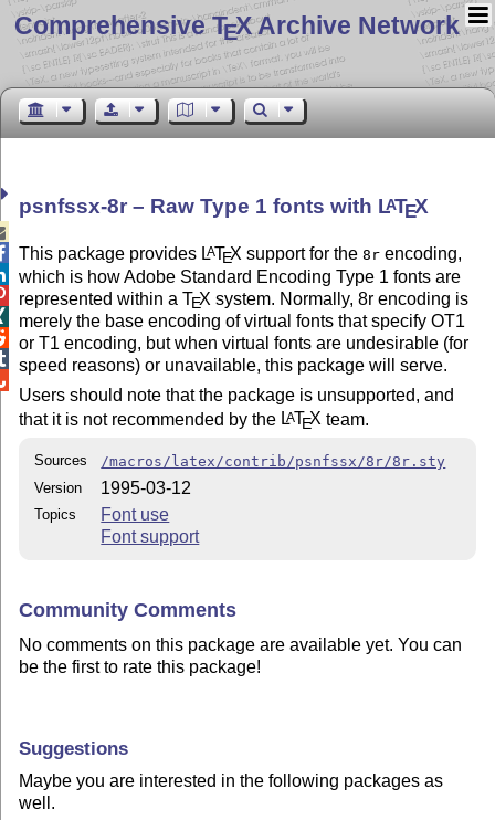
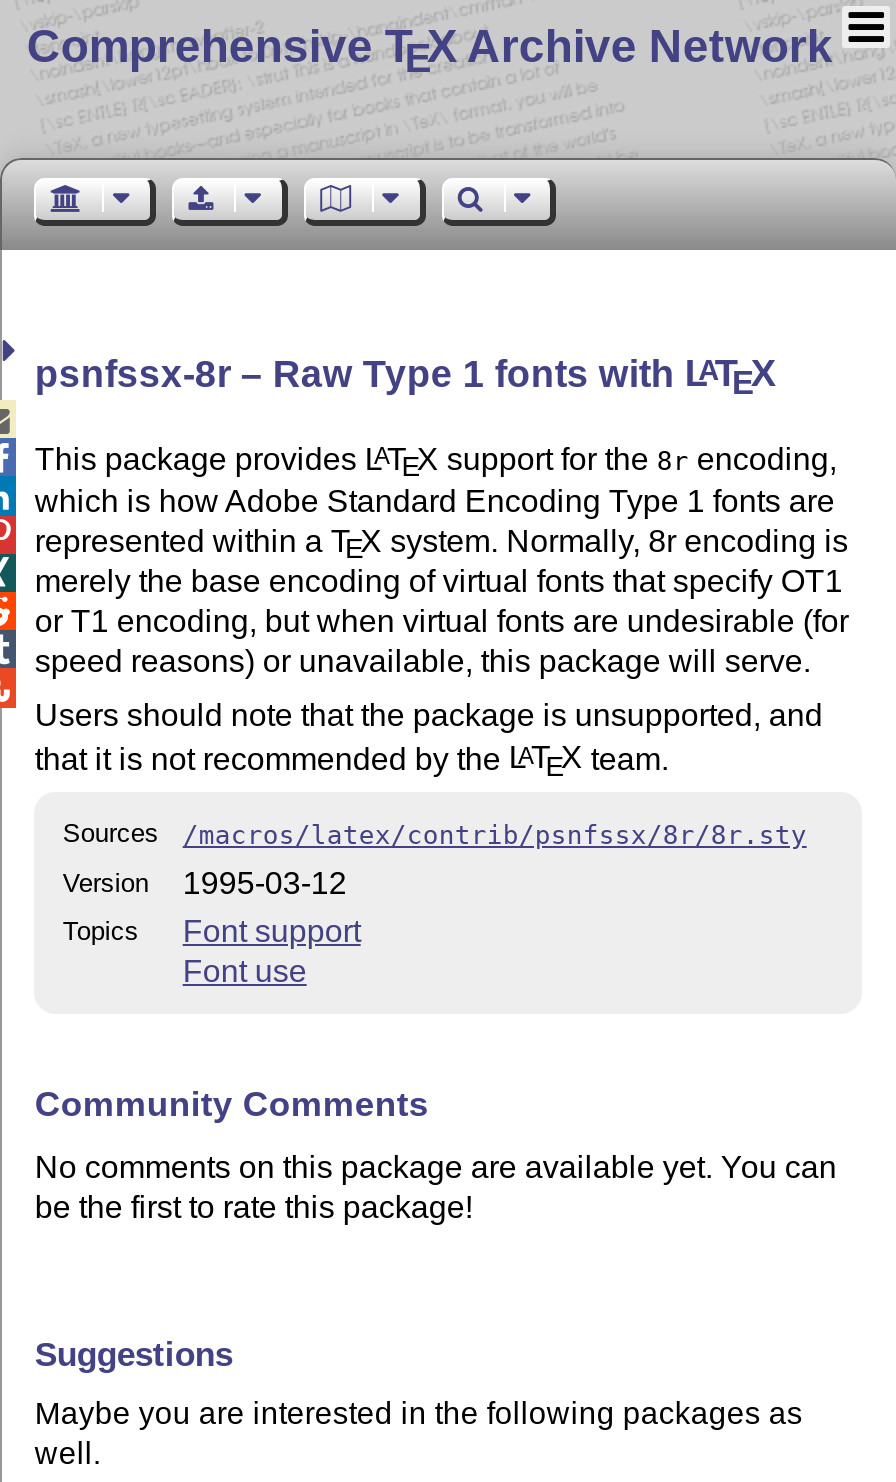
moved down: Font use

moved up: Font support
